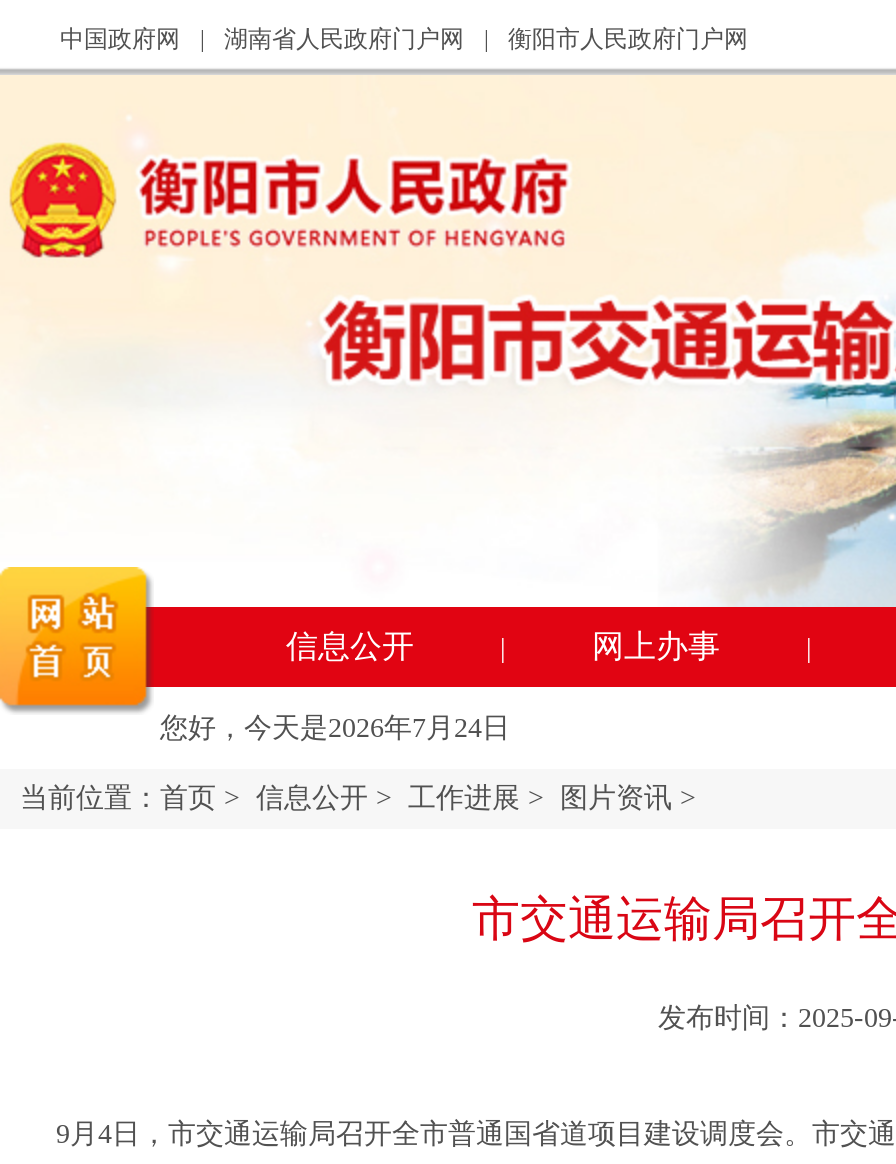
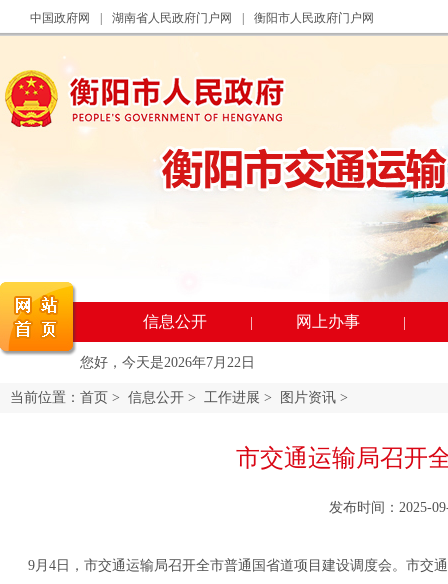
- 您好，今天是2026年7月24日
+ 您好，今天是2026年7月22日
